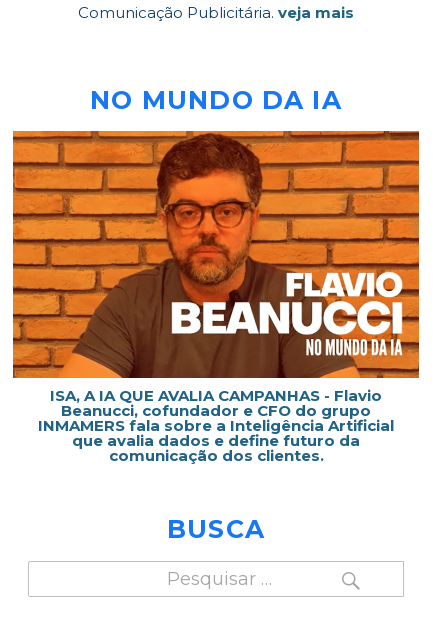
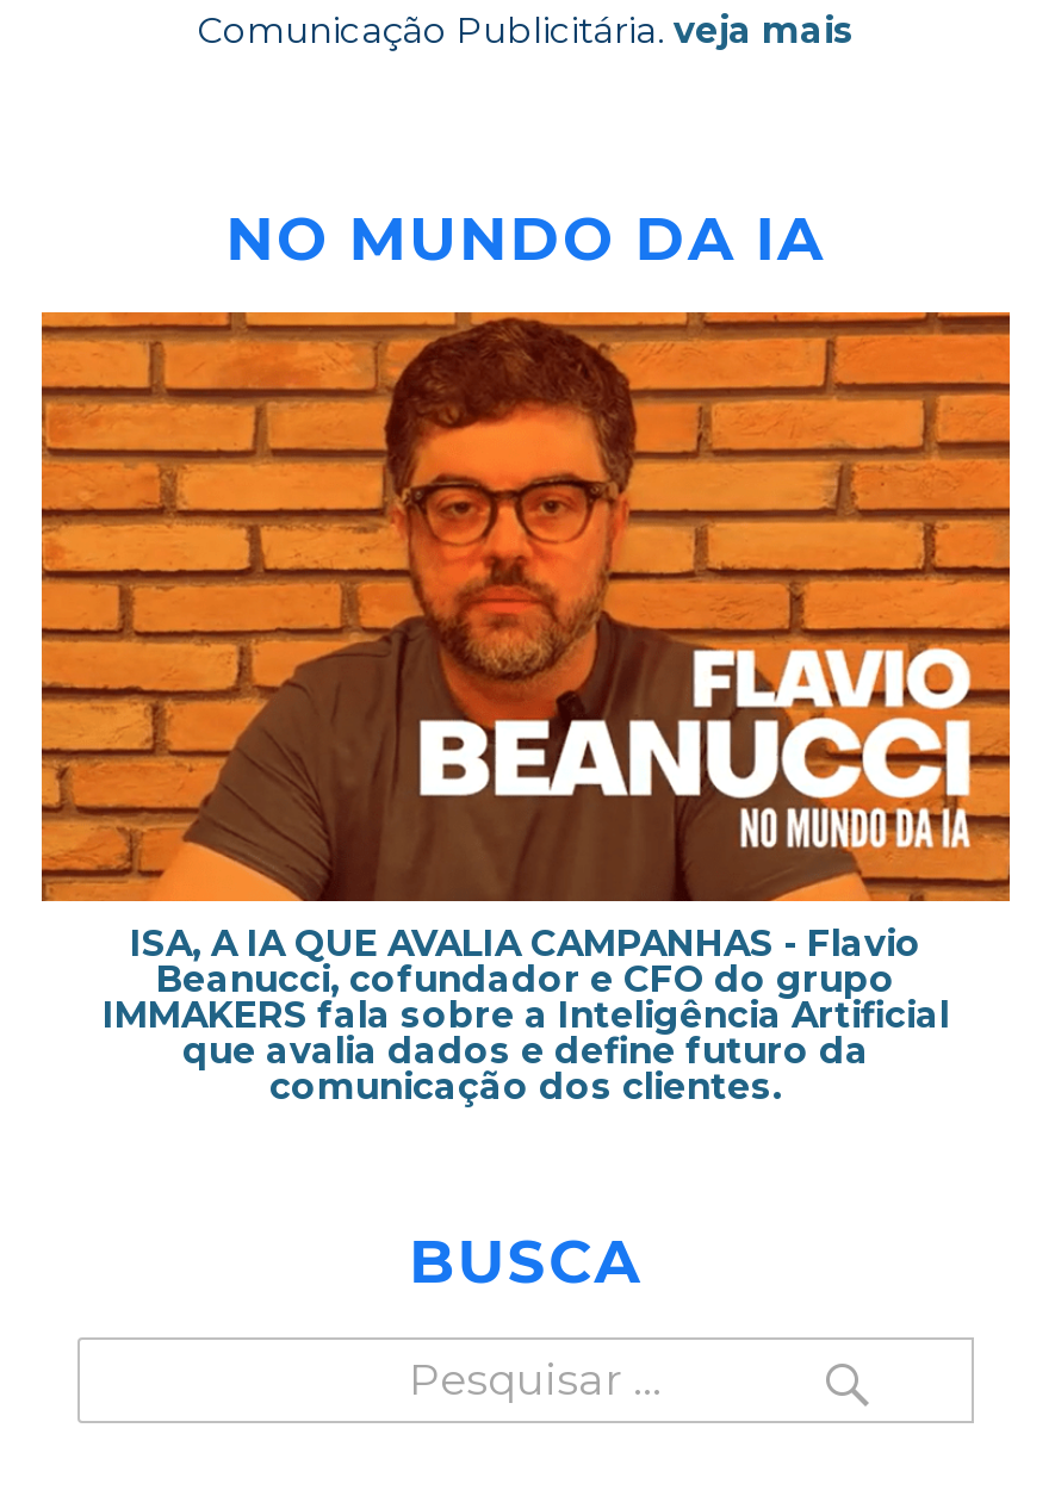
- INMAMERS fala sobre a Inteligência Artificial
+ IMMAKERS fala sobre a Inteligência Artificial
